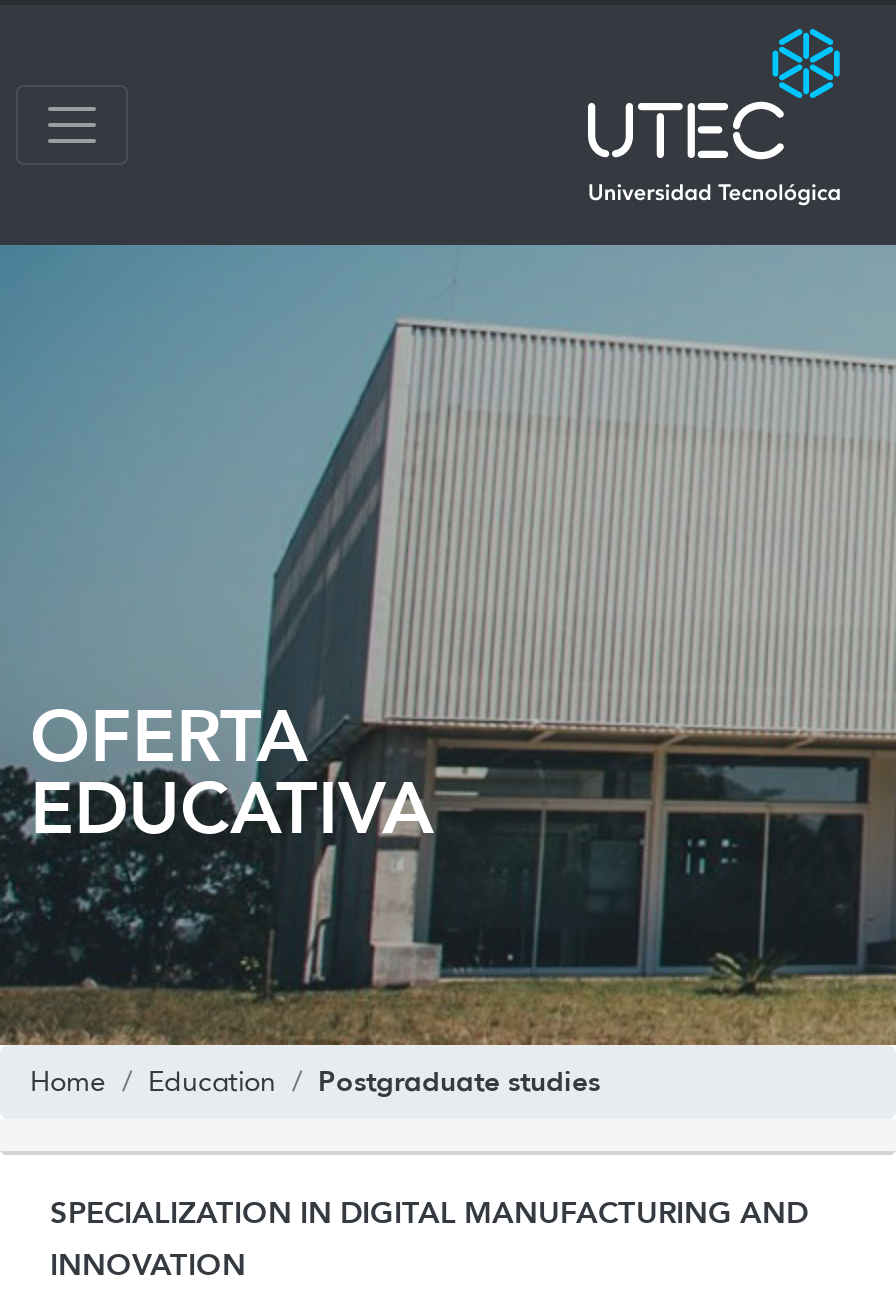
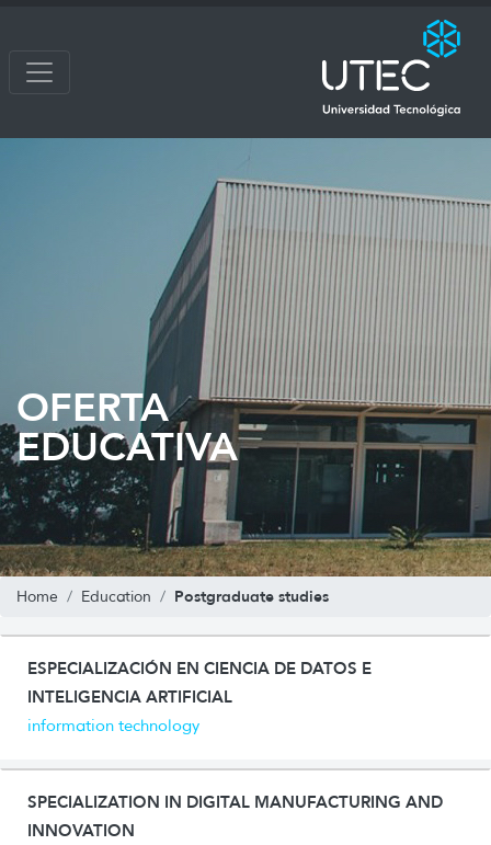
+ ESPECIALIZACIÓN EN CIENCIA DE DATOS E
+ INTELIGENCIA ARTIFICIAL
+ information technology
